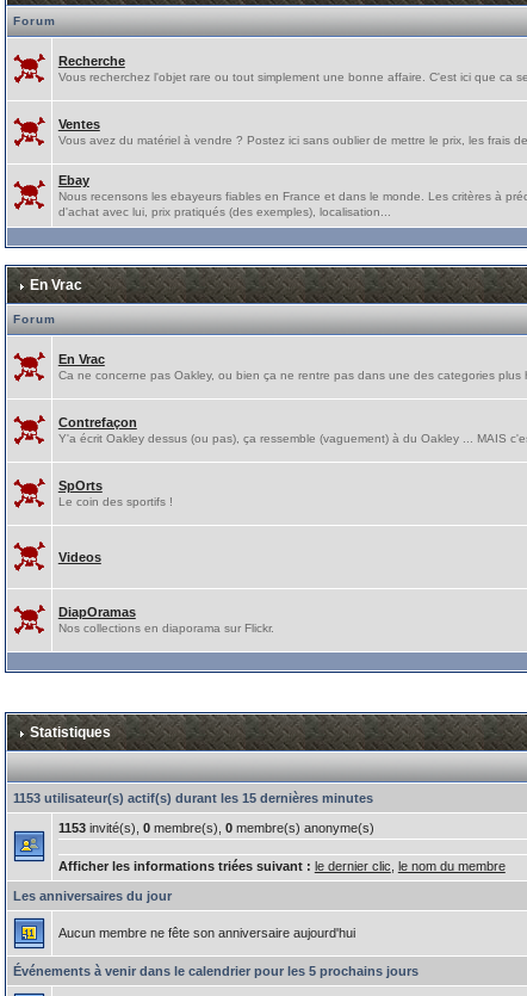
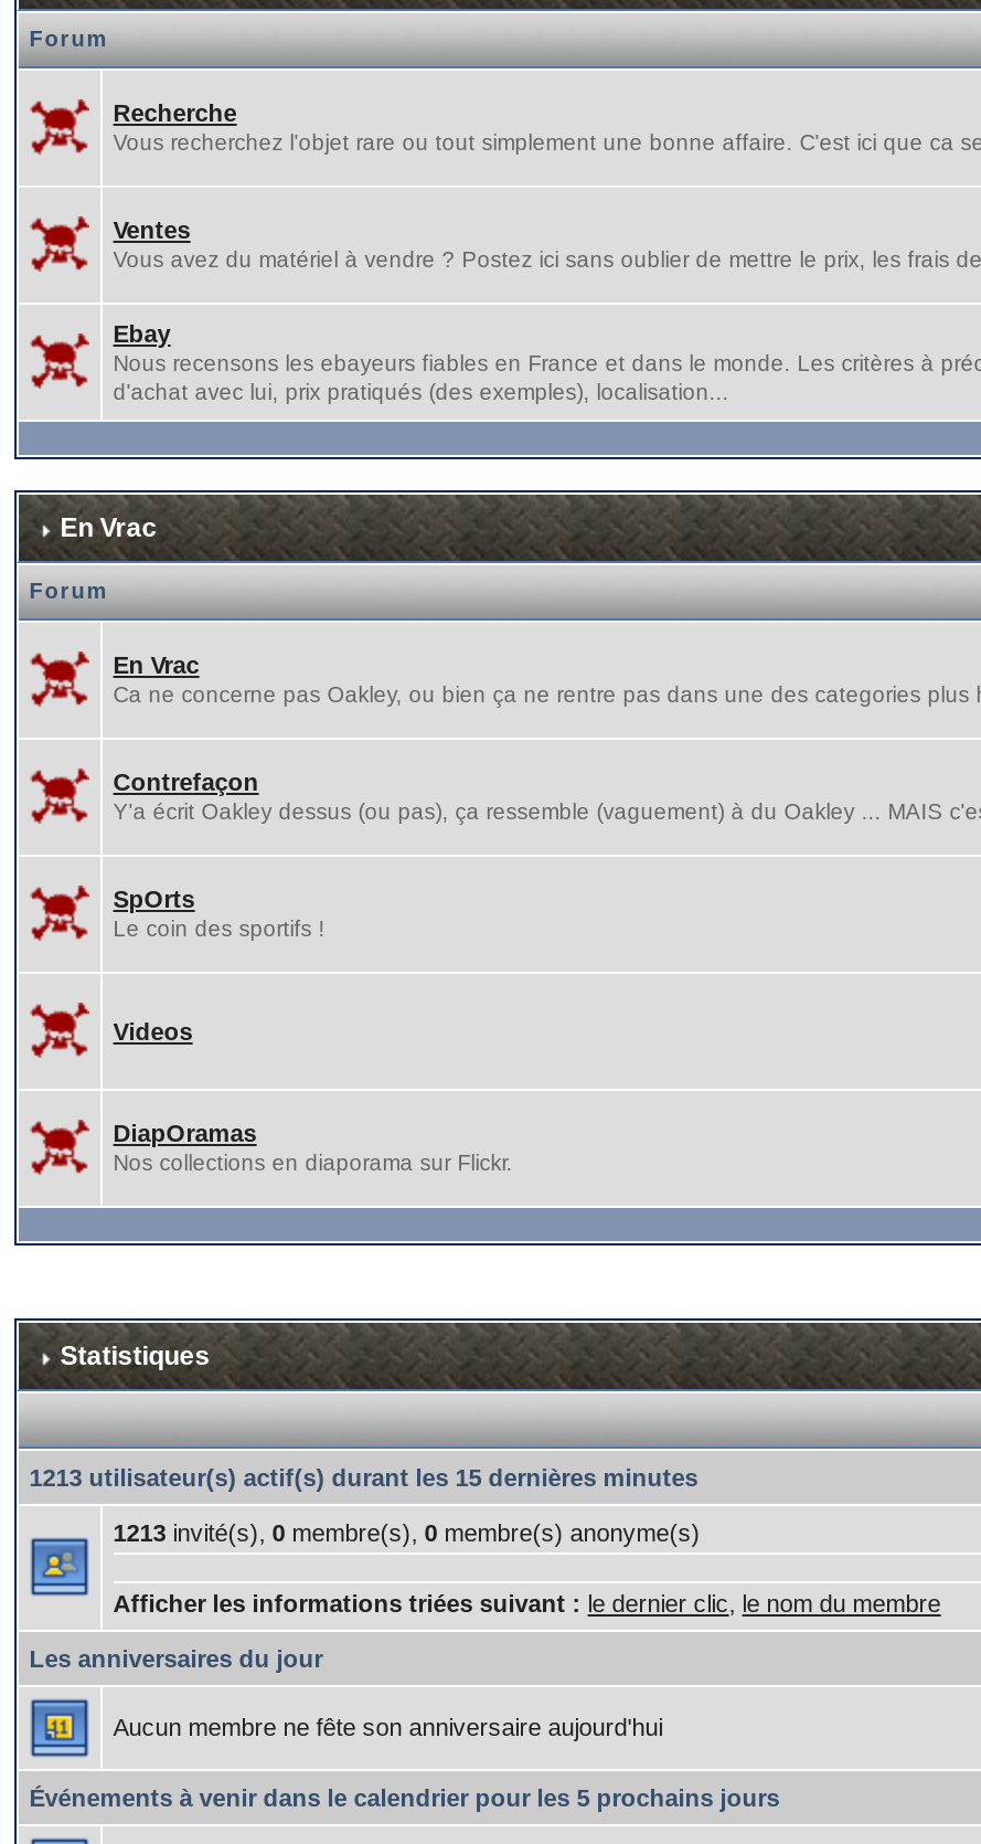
- 1153 utilisateur(s) actif(s) durant les 15 dernières minutes
+ 1213 utilisateur(s) actif(s) durant les 15 dernières minutes

- 1153 invité(s), 0 membre(s), 0 membre(s) anonyme(s)
+ 1213 invité(s), 0 membre(s), 0 membre(s) anonyme(s)
